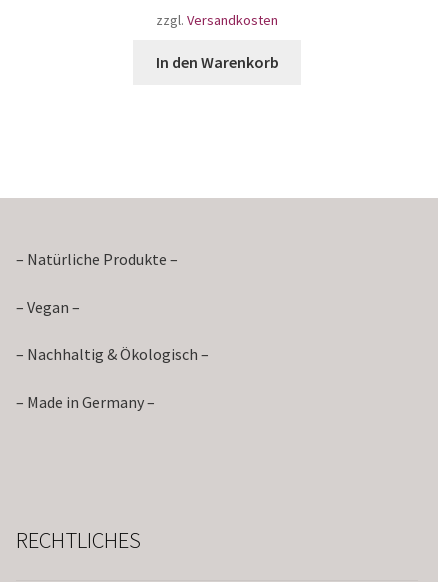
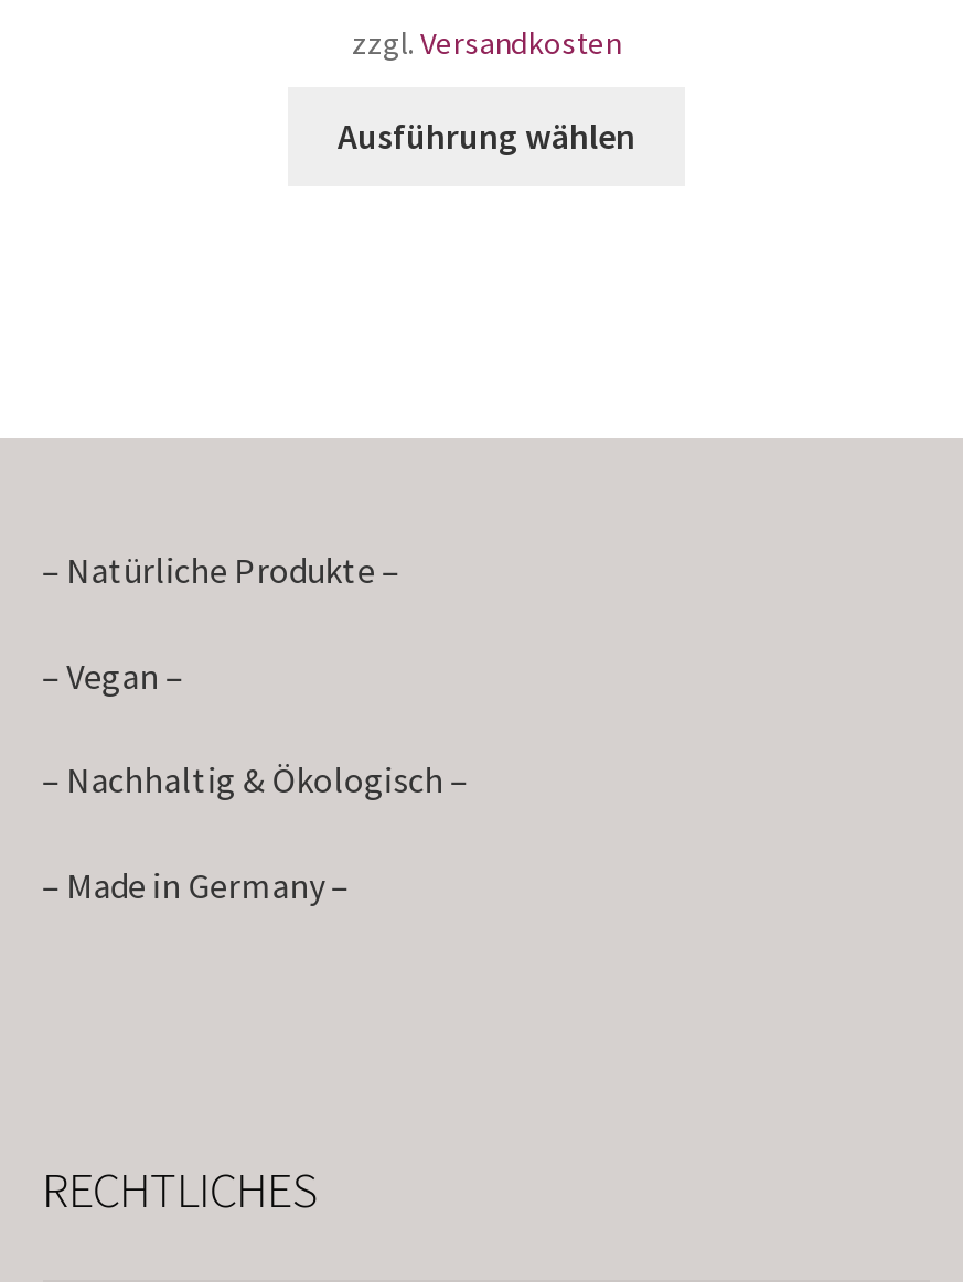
- In den Warenkorb
+ Ausführung wählen
